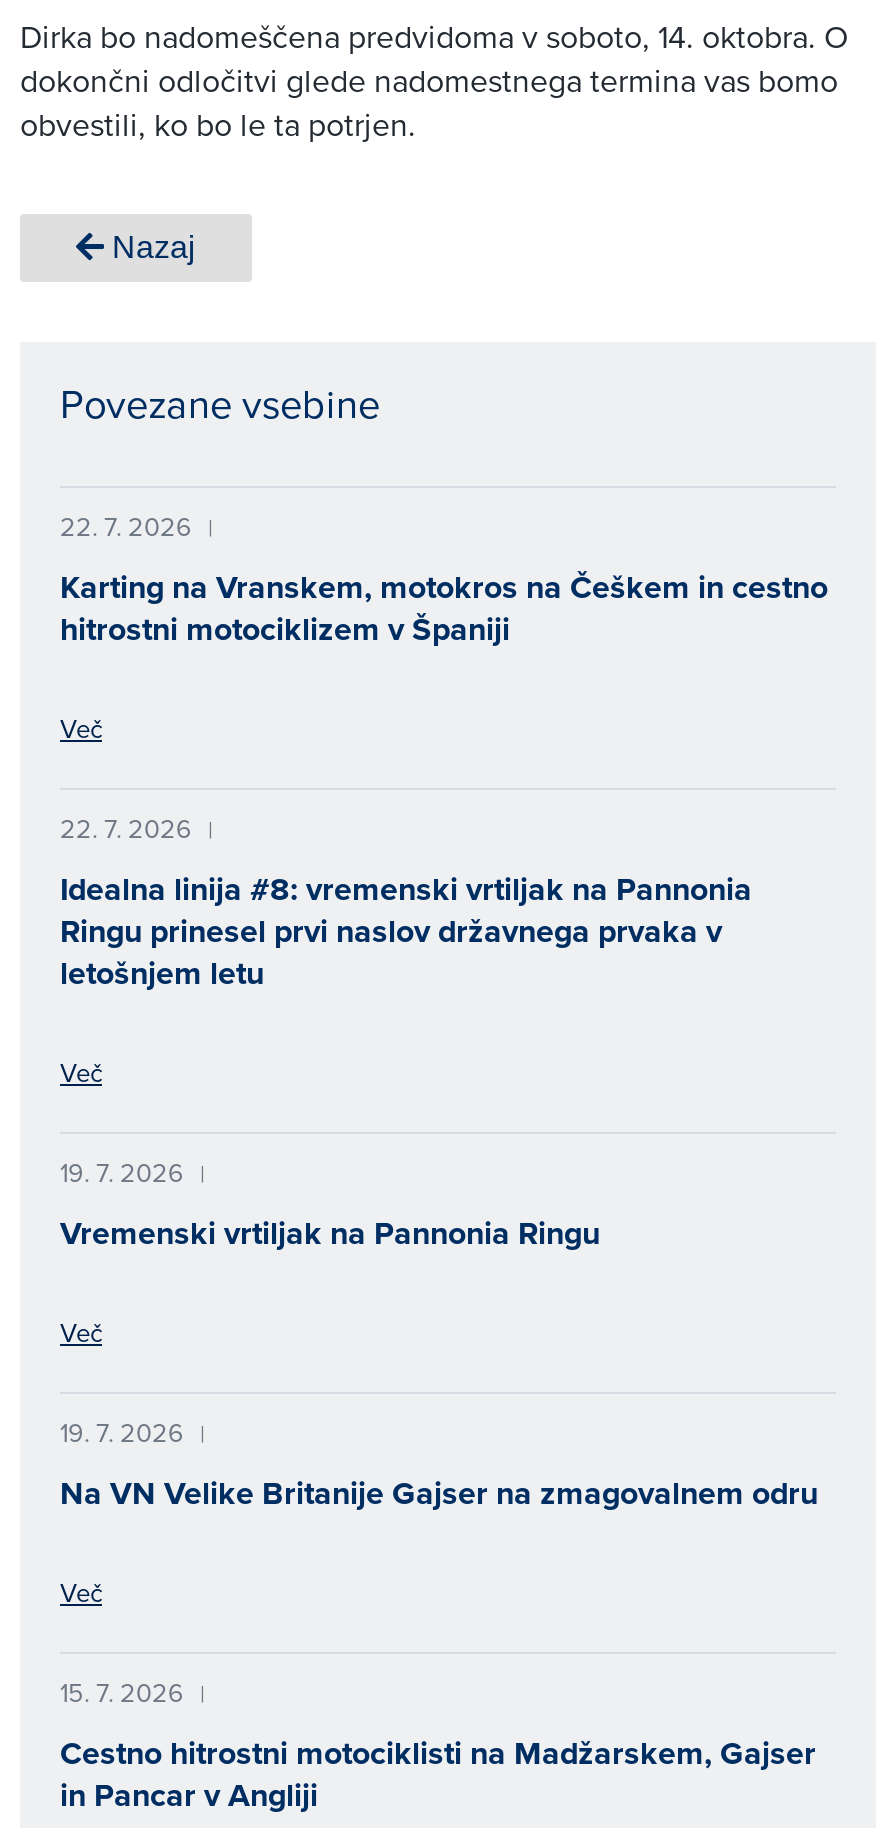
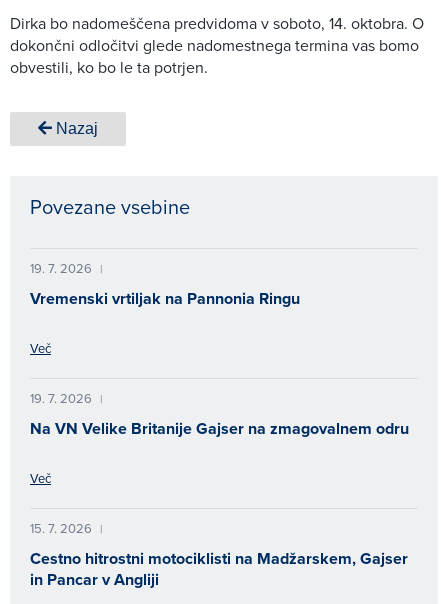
- 22. 7. 2026
- Karting na Vranskem, motokros na Češkem in cestno
- hitrostni motociklizem v Španiji
- Več
- 22. 7. 2026
- Idealna linija #8: vremenski vrtiljak na Pannonia
- Ringu prinesel prvi naslov državnega prvaka v
- letošnjem letu
- Več
